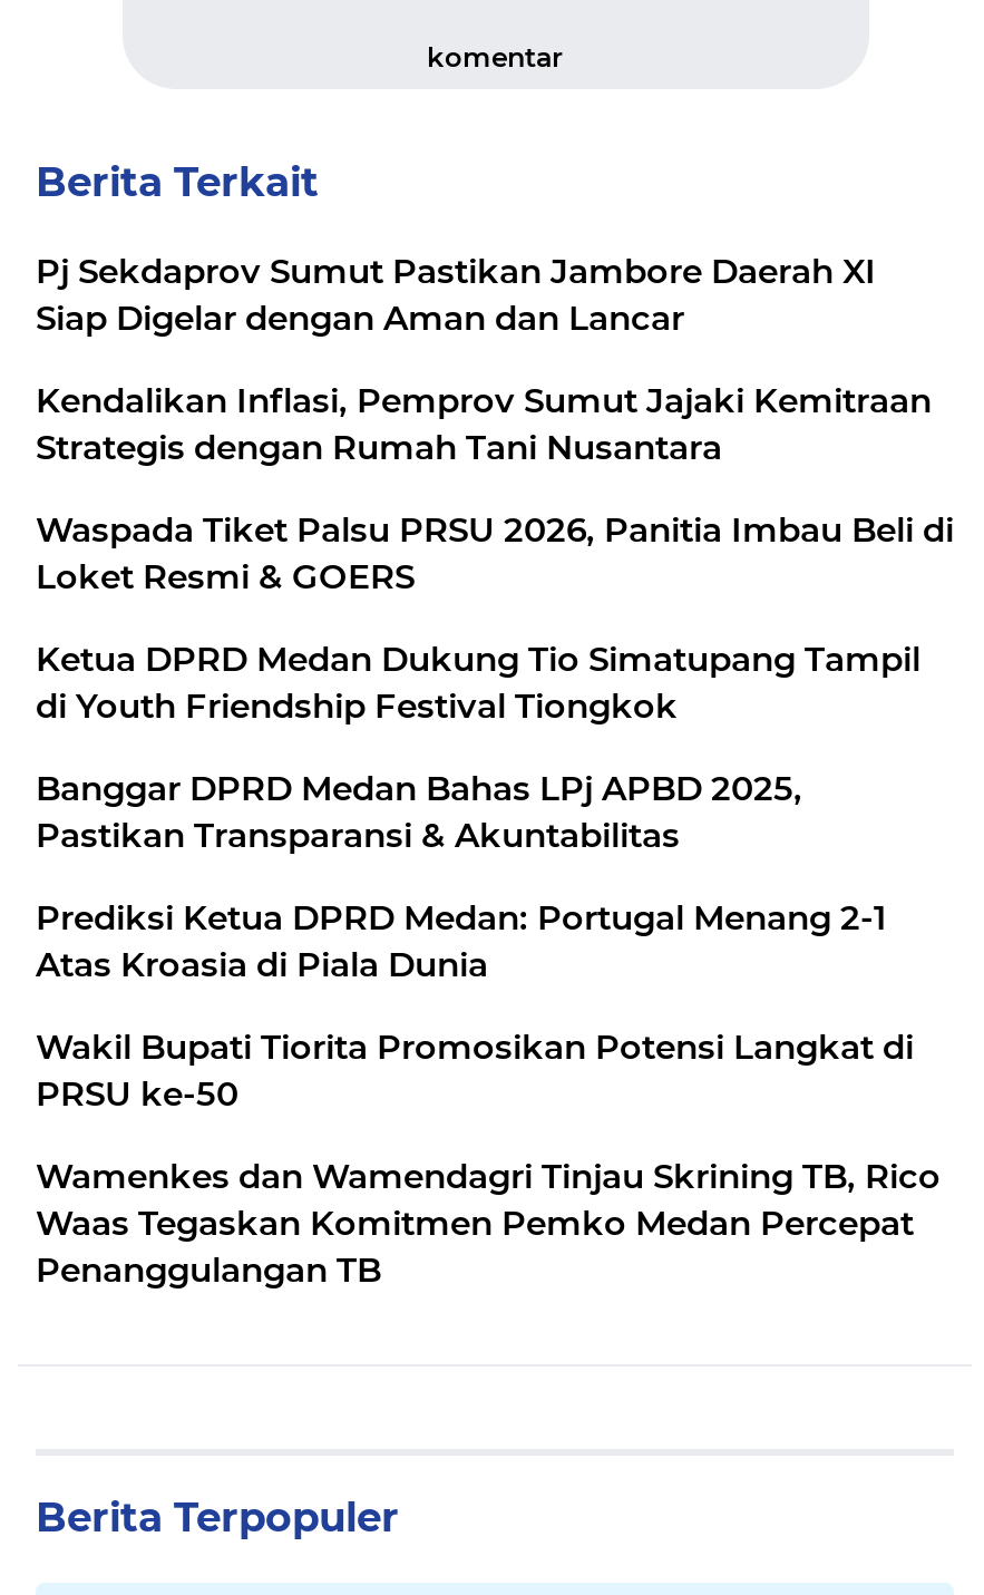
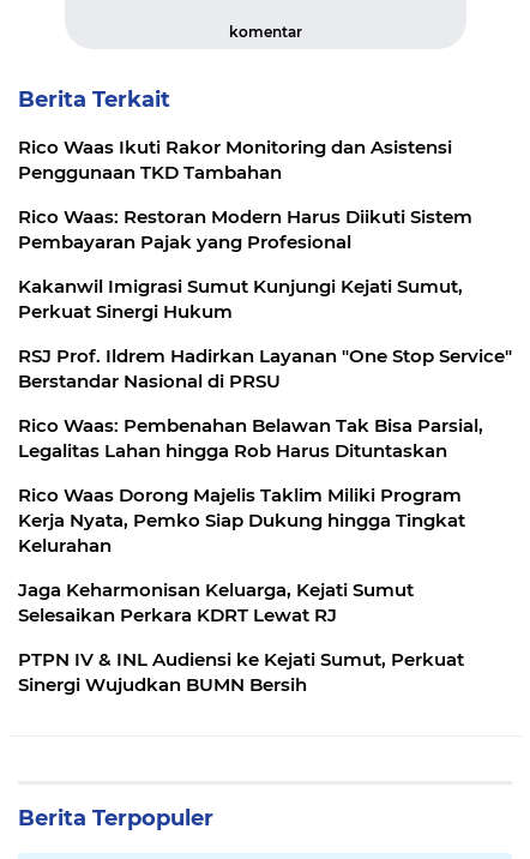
- Pj Sekdaprov Sumut Pastikan Jambore Daerah XI
- Siap Digelar dengan Aman dan Lancar
+ Rico Waas Ikuti Rakor Monitoring dan Asistensi
+ Penggunaan TKD Tambahan

- Kendalikan Inflasi, Pemprov Sumut Jajaki Kemitraan
- Strategis dengan Rumah Tani Nusantara
+ Rico Waas: Restoran Modern Harus Diikuti Sistem
+ Pembayaran Pajak yang Profesional

- Waspada Tiket Palsu PRSU 2026, Panitia Imbau Beli di
- Loket Resmi & GOERS
+ Kakanwil Imigrasi Sumut Kunjungi Kejati Sumut,
+ Perkuat Sinergi Hukum

- Ketua DPRD Medan Dukung Tio Simatupang Tampil
- di Youth Friendship Festival Tiongkok
+ RSJ Prof. Ildrem Hadirkan Layanan "One Stop Service"
+ Berstandar Nasional di PRSU

- Banggar DPRD Medan Bahas LPj APBD 2025,
- Pastikan Transparansi & Akuntabilitas
+ Rico Waas: Pembenahan Belawan Tak Bisa Parsial,
+ Legalitas Lahan hingga Rob Harus Dituntaskan

- Prediksi Ketua DPRD Medan: Portugal Menang 2-1
- Atas Kroasia di Piala Dunia
+ Rico Waas Dorong Majelis Taklim Miliki Program
+ Kerja Nyata, Pemko Siap Dukung hingga Tingkat
+ Kelurahan

- Wakil Bupati Tiorita Promosikan Potensi Langkat di
- PRSU ke-50
+ Jaga Keharmonisan Keluarga, Kejati Sumut
+ Selesaikan Perkara KDRT Lewat RJ

- Wamenkes dan Wamendagri Tinjau Skrining TB, Rico
- Waas Tegaskan Komitmen Pemko Medan Percepat
- Penanggulangan TB
+ PTPN IV & INL Audiensi ke Kejati Sumut, Perkuat
+ Sinergi Wujudkan BUMN Bersih
